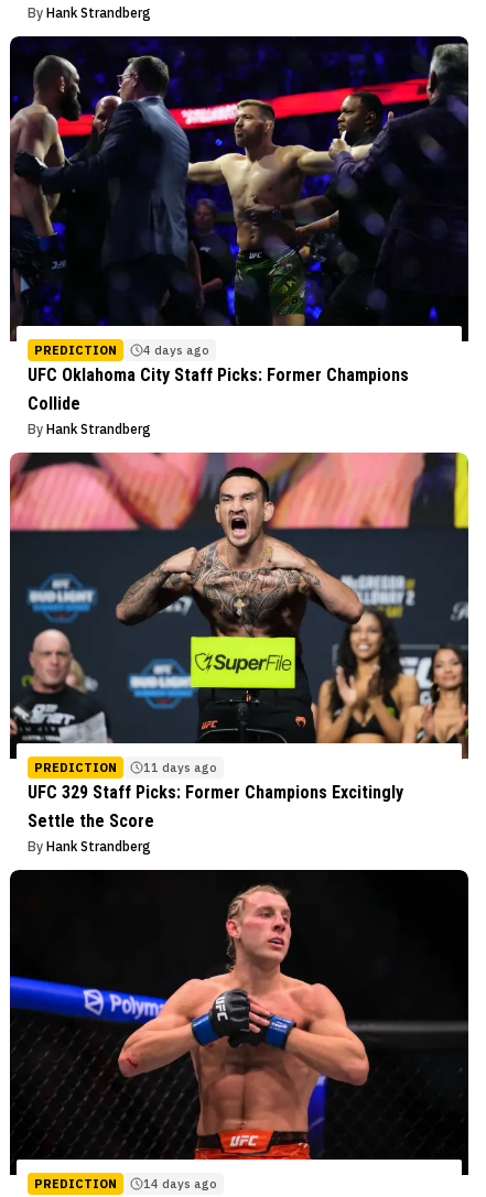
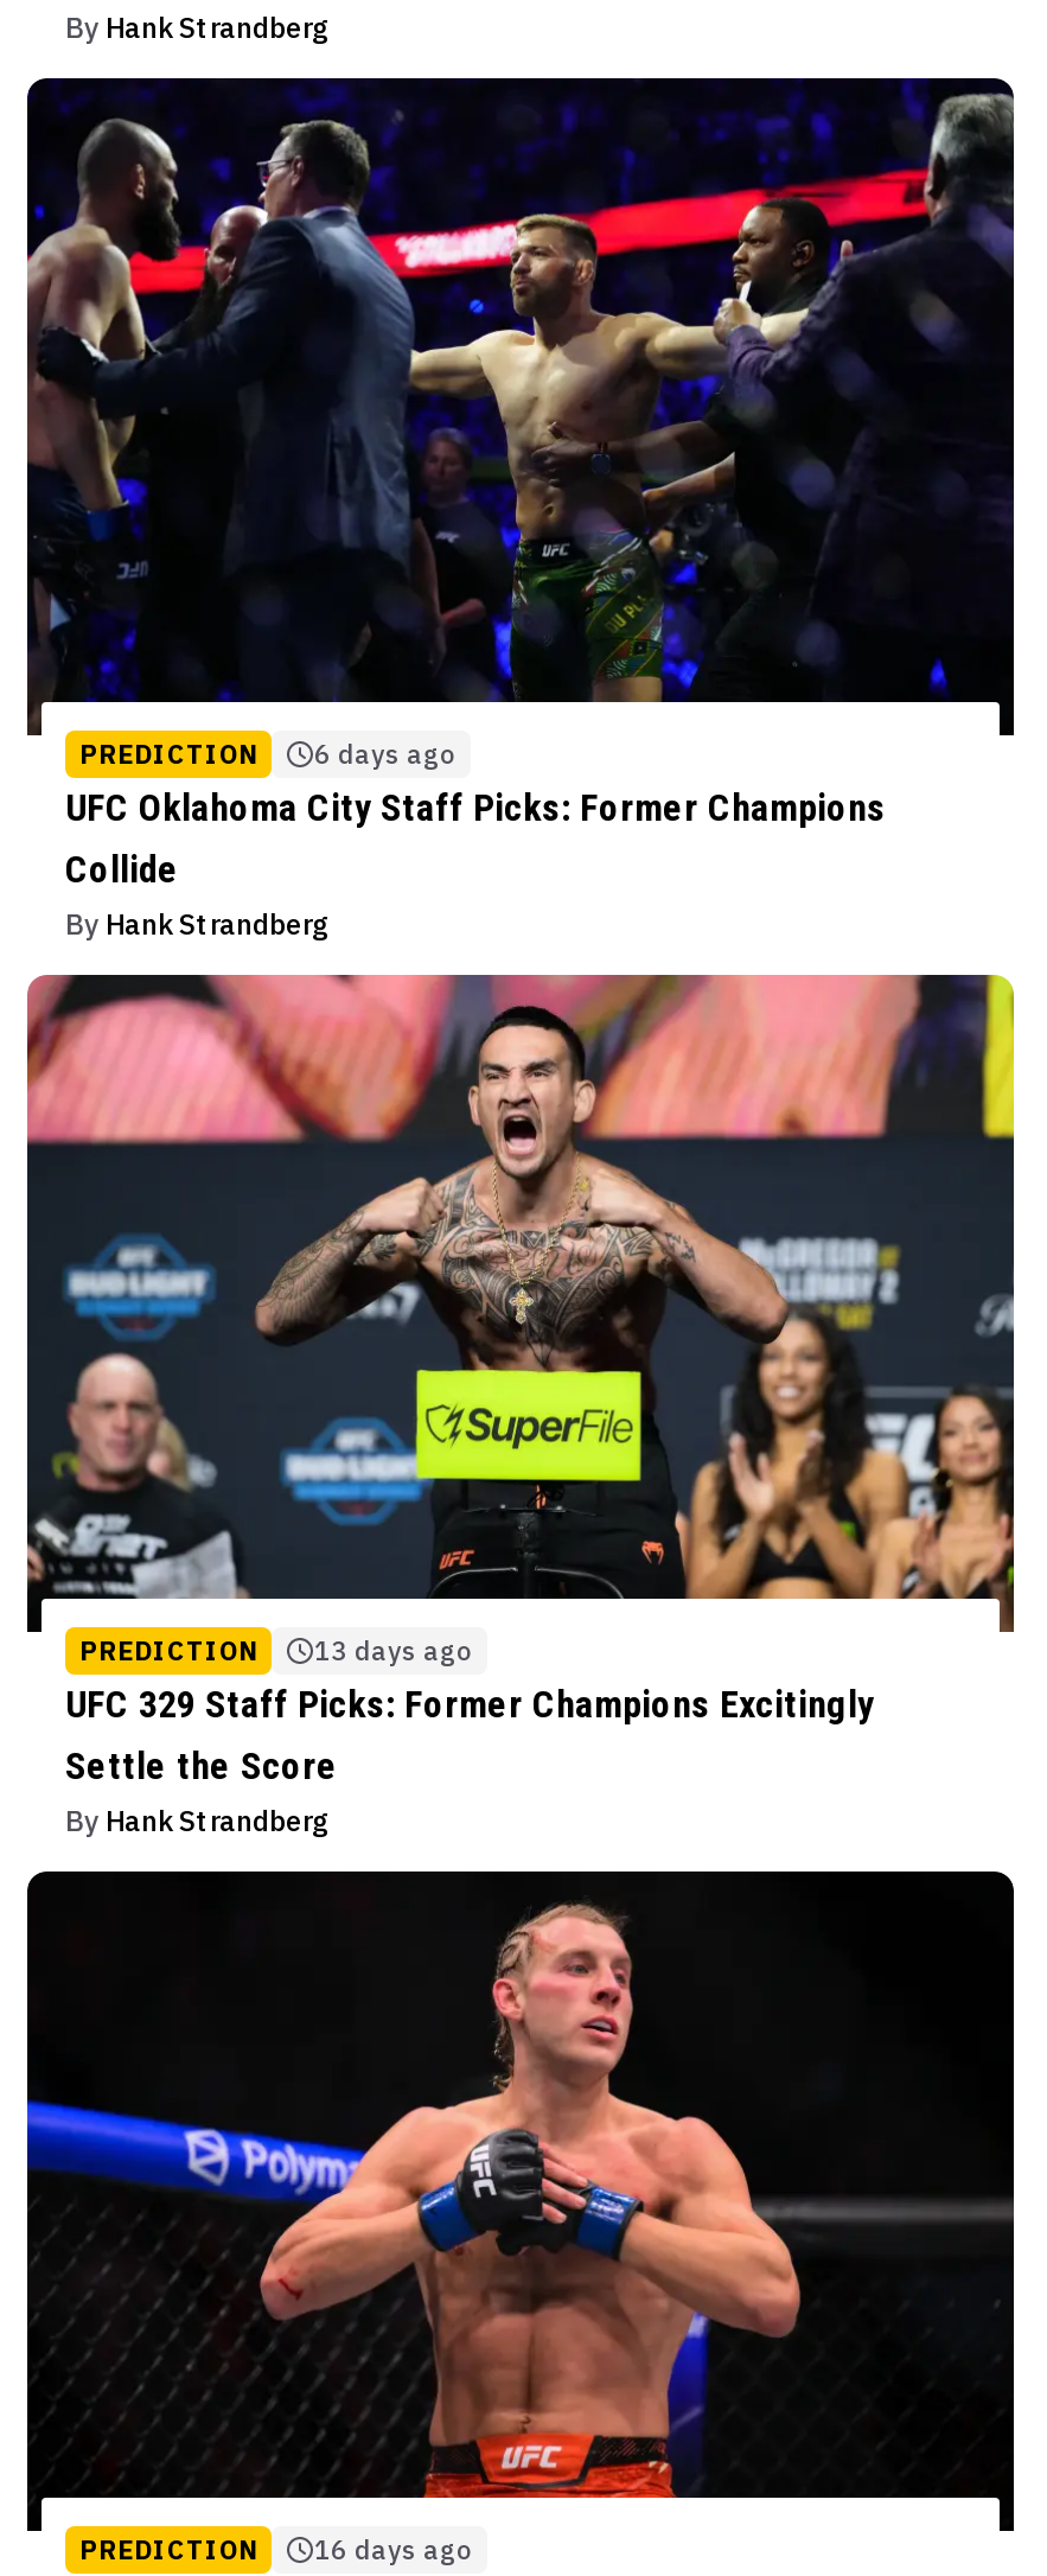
- PREDICTION 4 days ago
+ PREDICTION 6 days ago

- PREDICTION 11 days ago
+ PREDICTION 13 days ago

- PREDICTION 14 days ago
+ PREDICTION 16 days ago
